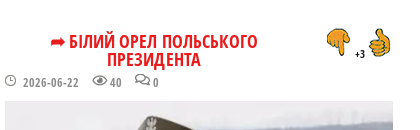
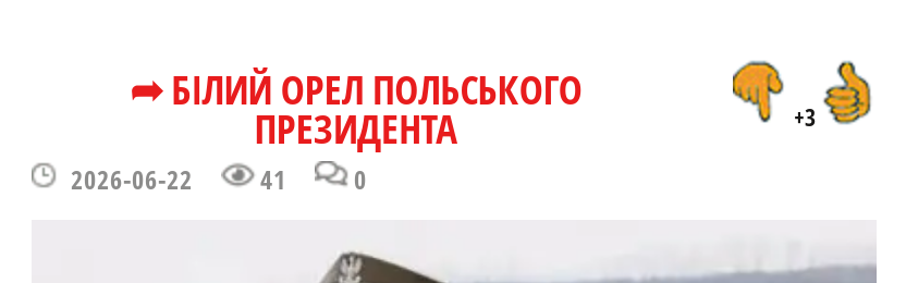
- 2026-06-22 40 0
+ 2026-06-22 41 0
